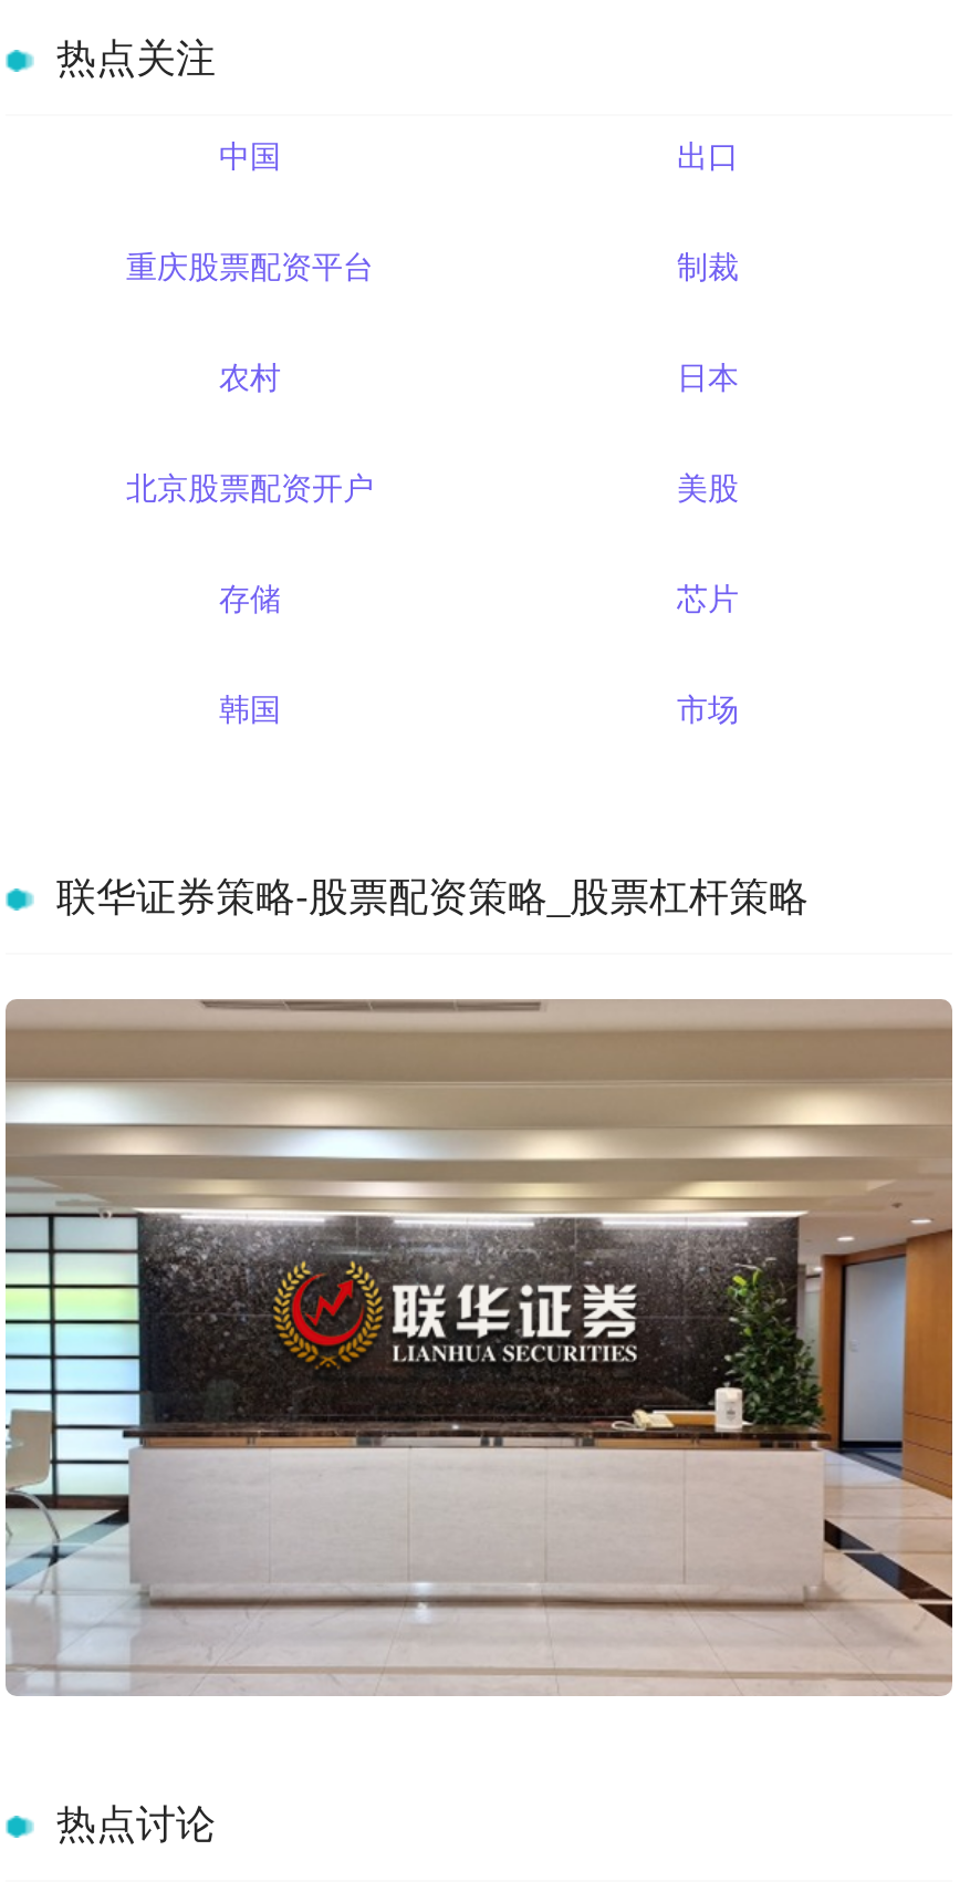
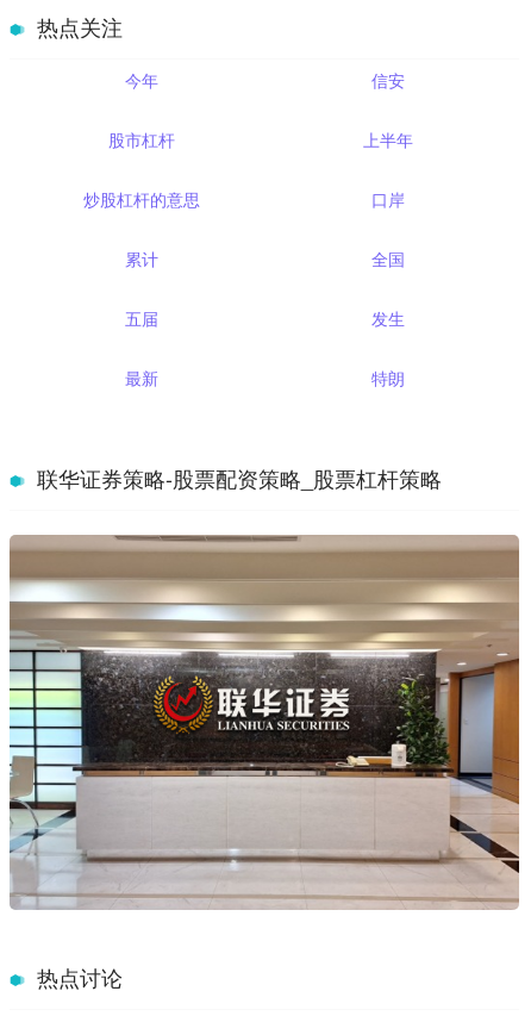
- 中国
- 出口
+ 今年
+ 信安

- 重庆股票配资平台
- 制裁
+ 股市杠杆
+ 上半年

- 农村
- 日本
+ 炒股杠杆的意思
+ 口岸

- 北京股票配资开户
- 美股
+ 累计
+ 全国

- 存储
- 芯片
+ 五届
+ 发生

- 韩国
- 市场
+ 最新
+ 特朗
